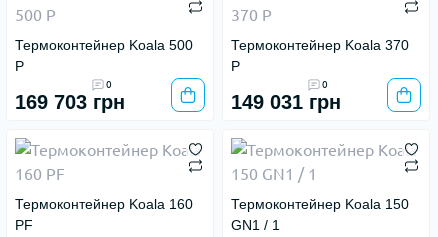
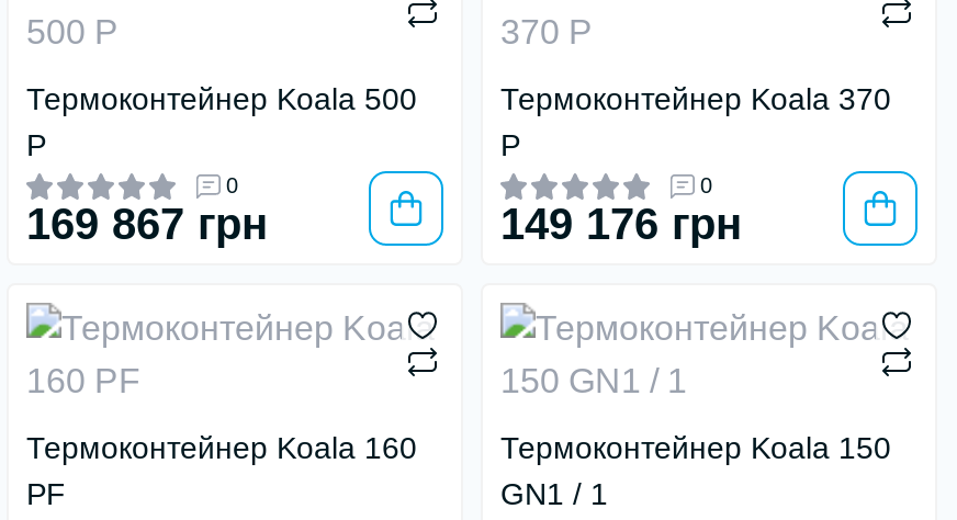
- 169 703 грн
+ 169 867 грн

- 149 031 грн
+ 149 176 грн
